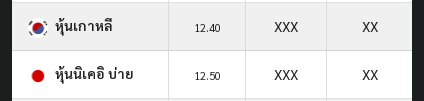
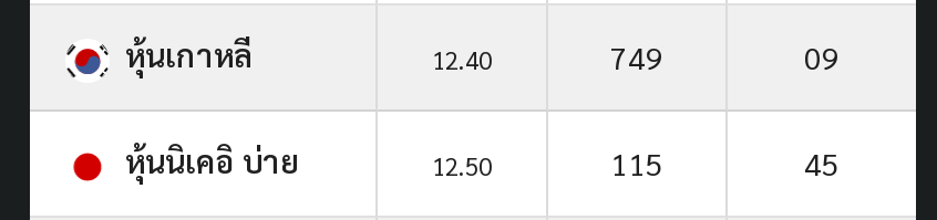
- XXX
- XX
+ 749
+ 09

- XXX
- XX
+ 115
+ 45
